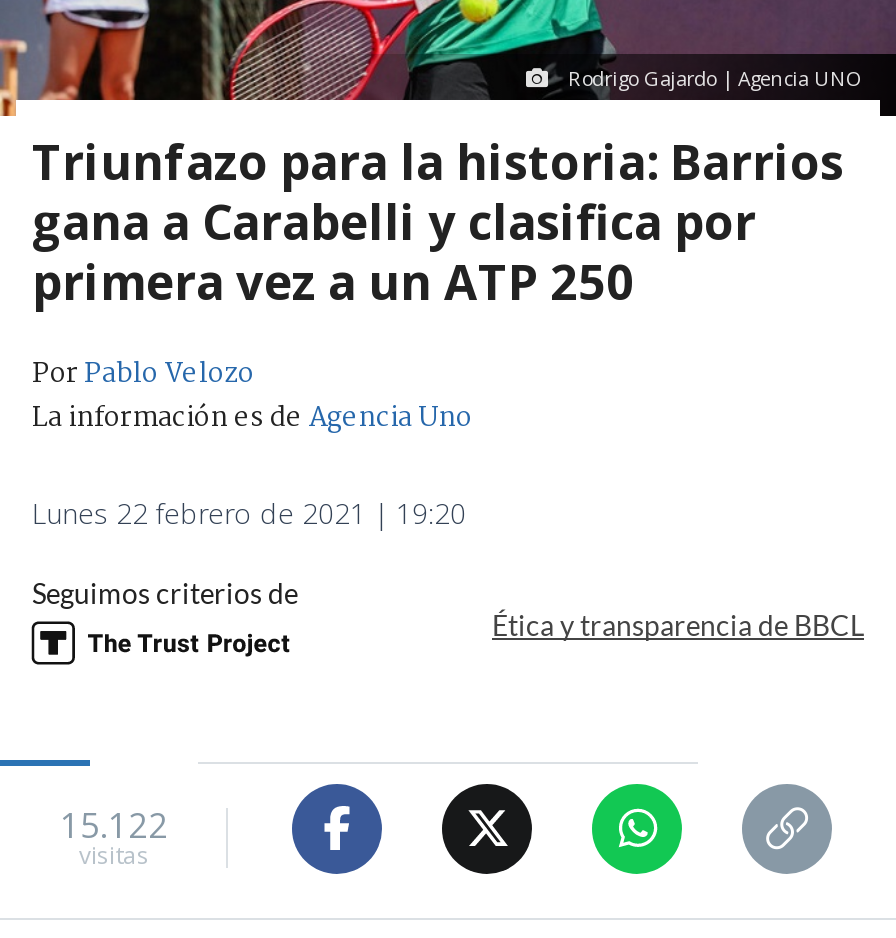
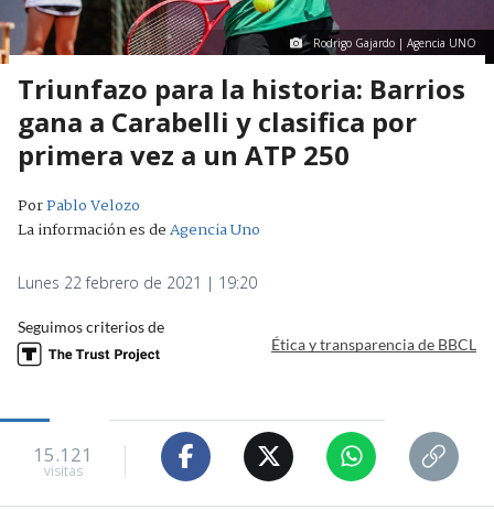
- 15.122
+ 15.121
